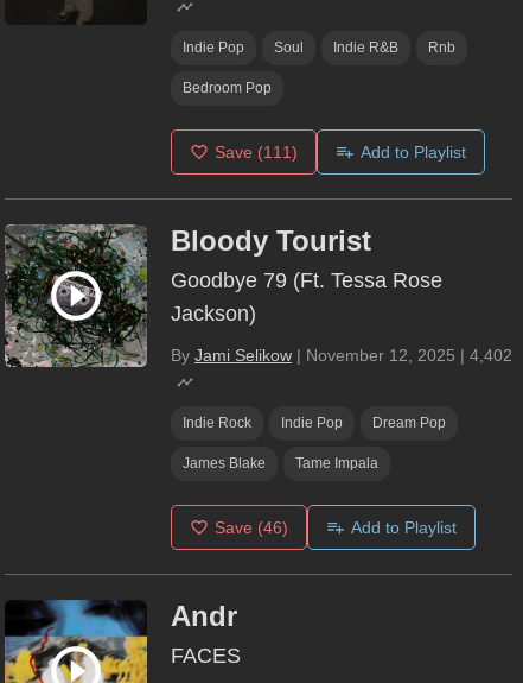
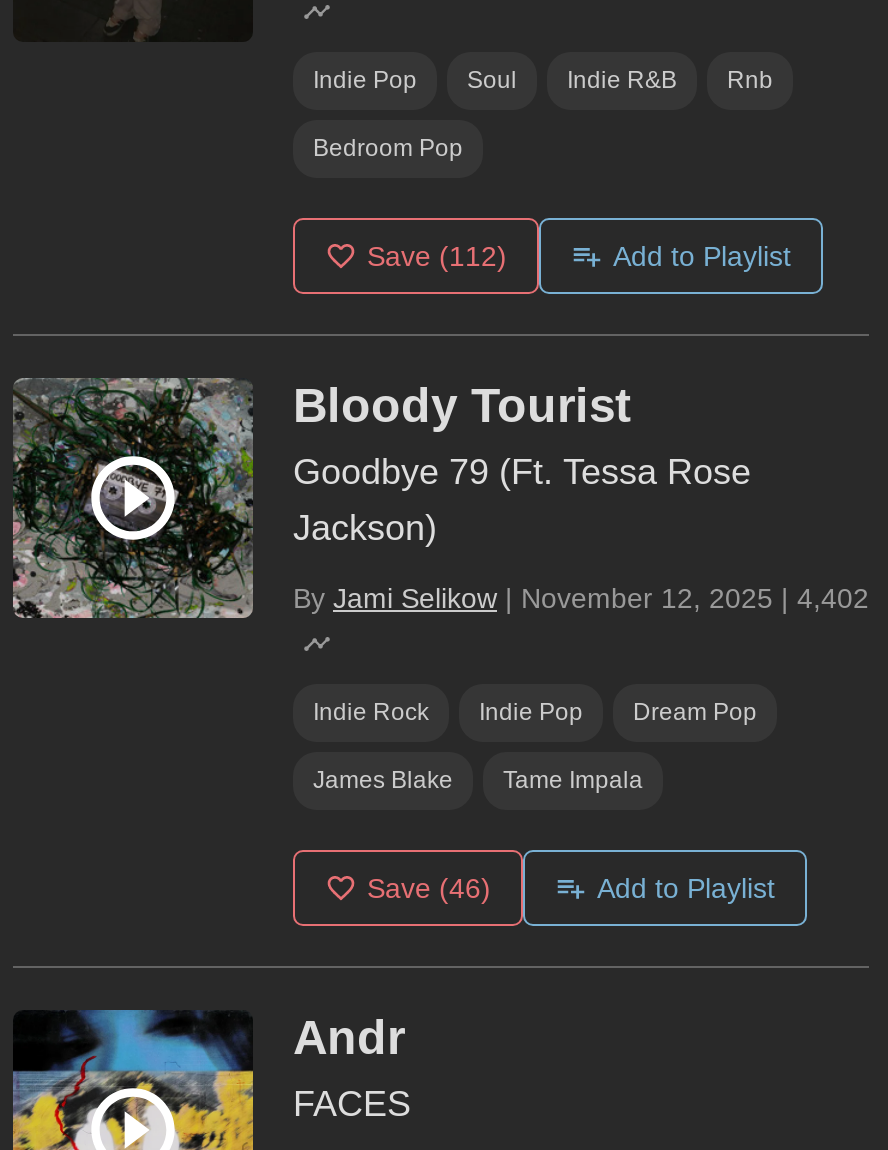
- Save (111)
+ Save (112)
